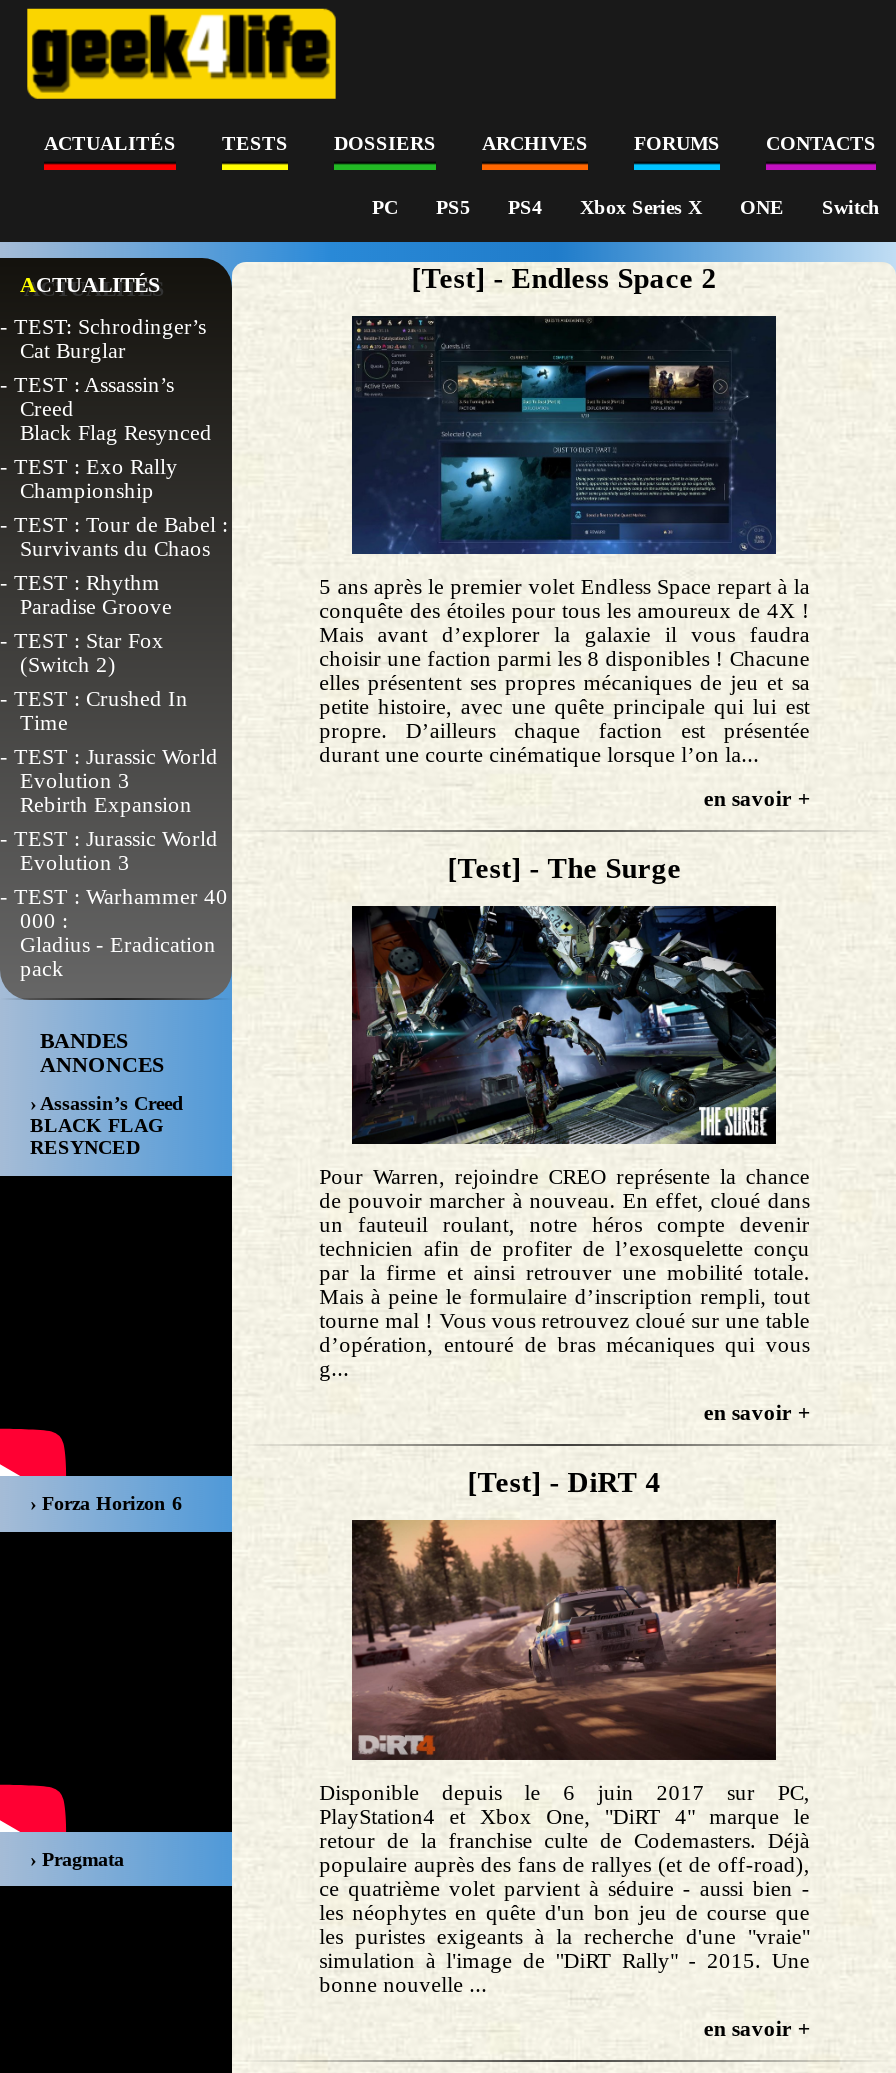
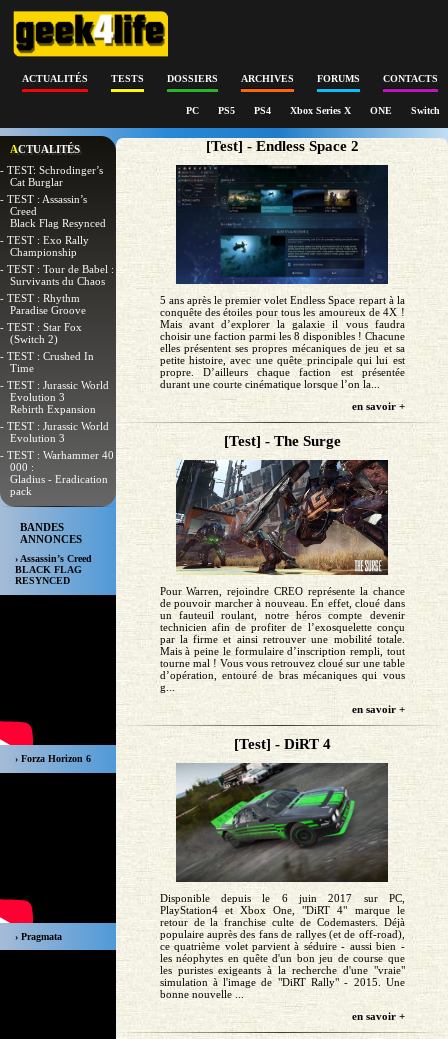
- [image]
+ [image]

- [image]
+ [image]
